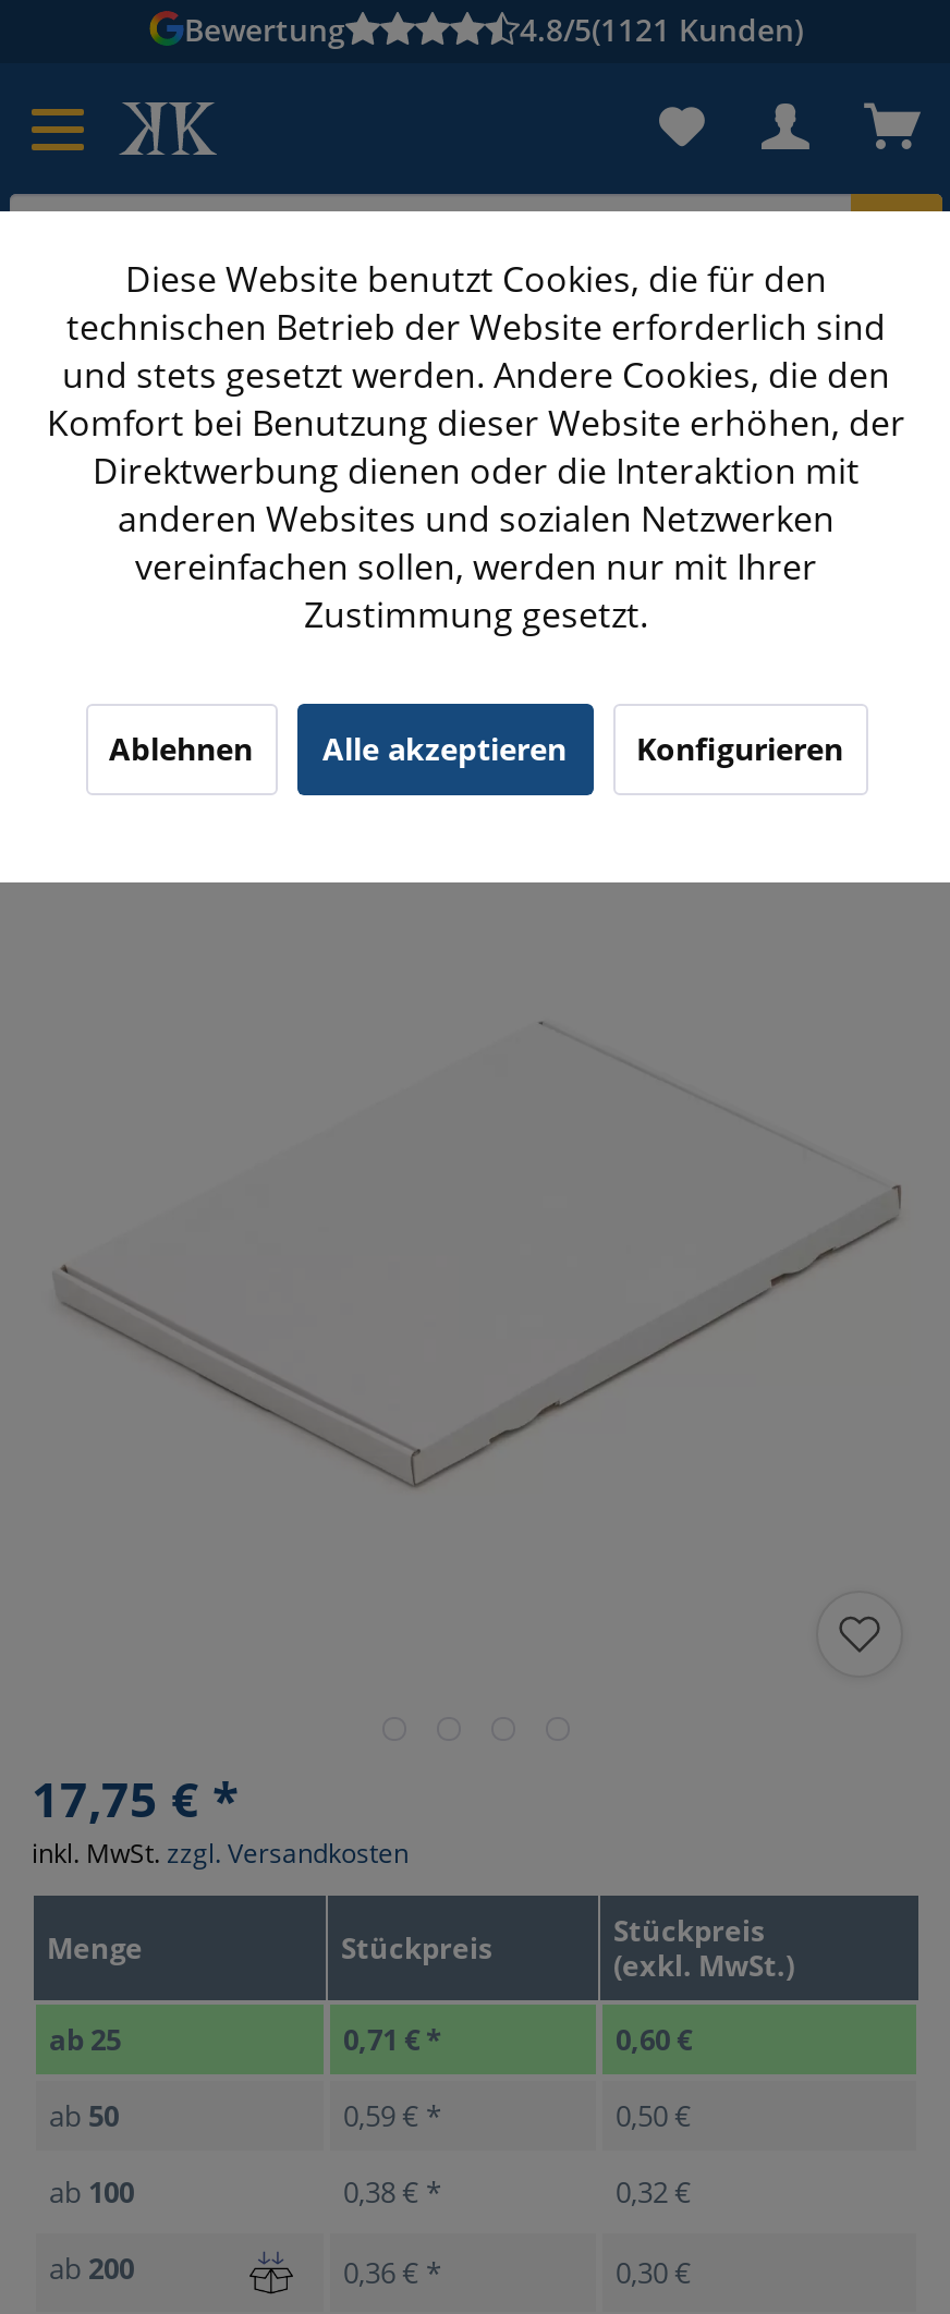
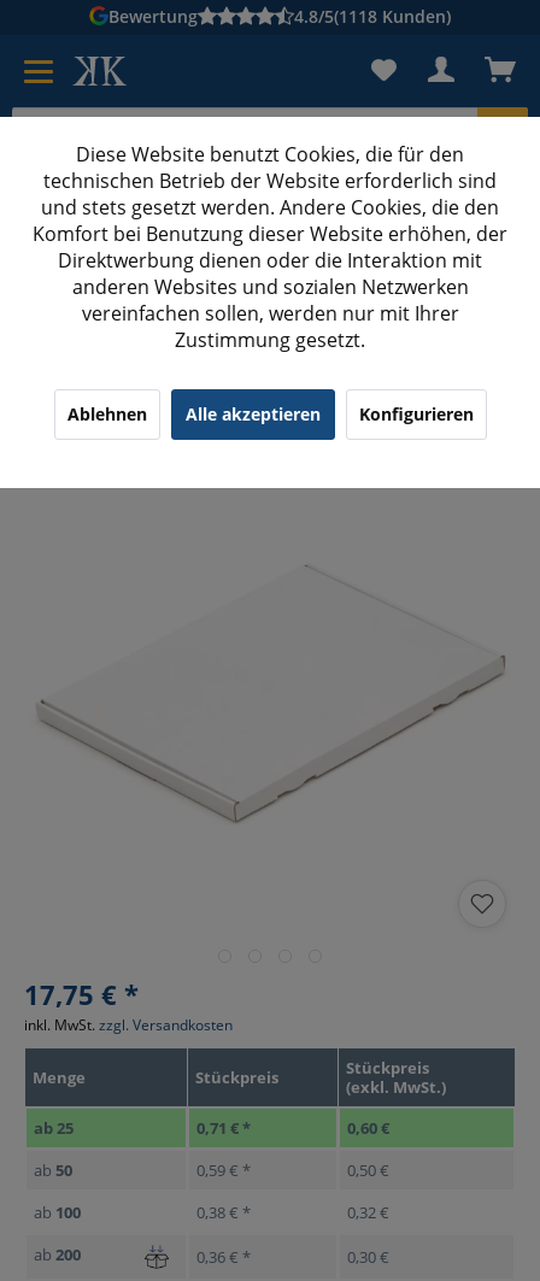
- 4.8/5(1121 Kunden)
+ 4.8/5(1118 Kunden)
